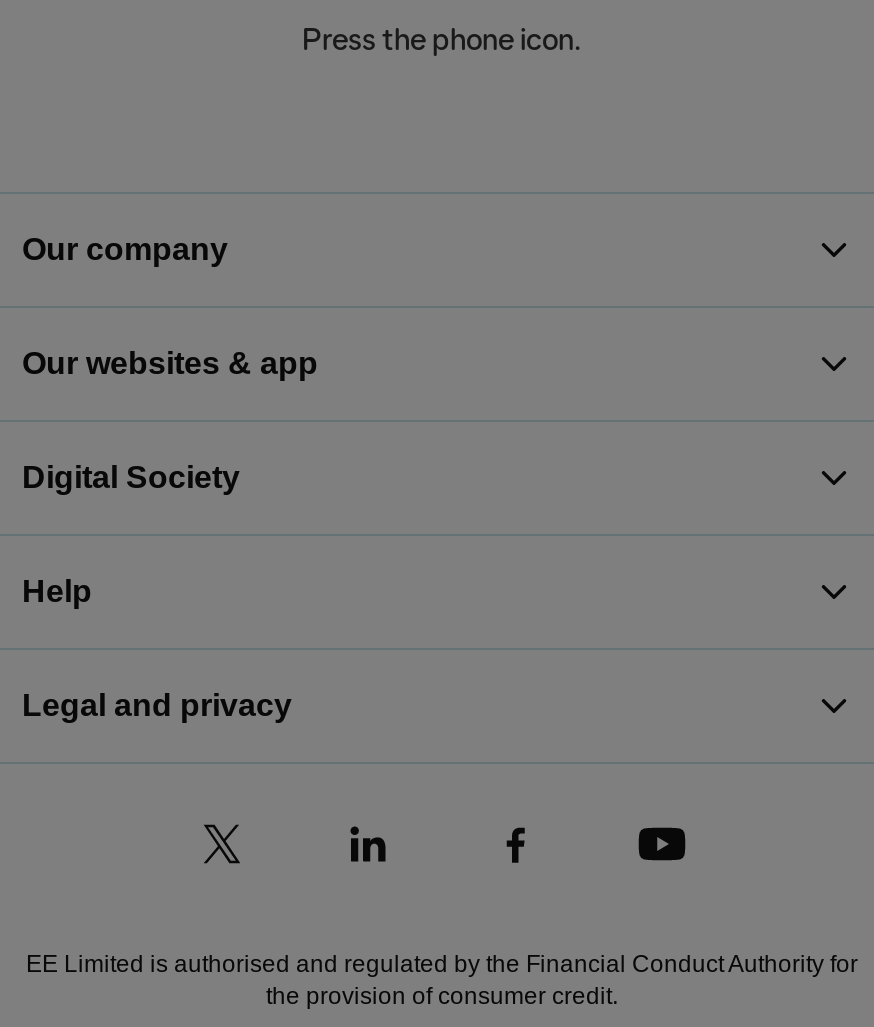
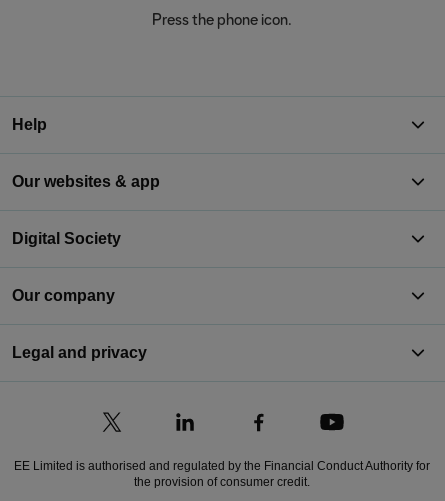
moved down: Our company

moved up: Help
